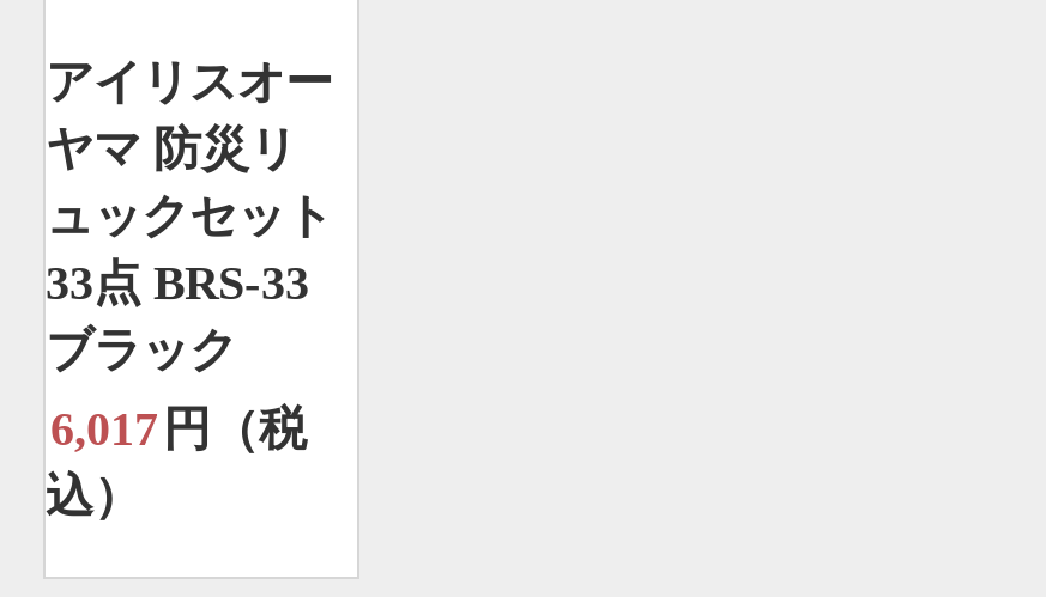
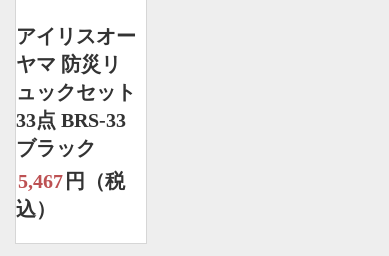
- 6,017 円（税
+ 5,467 円（税
